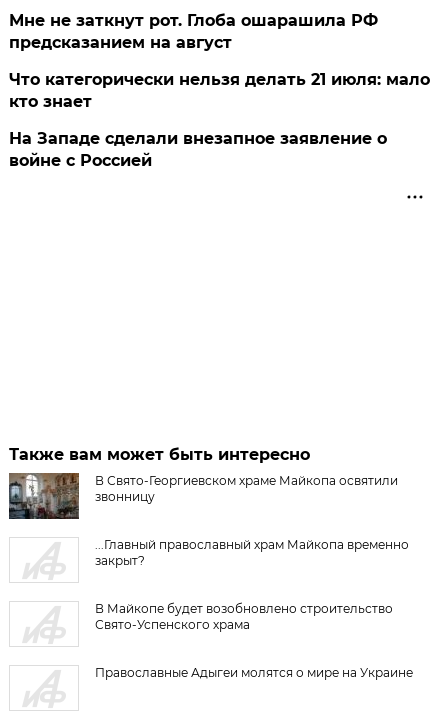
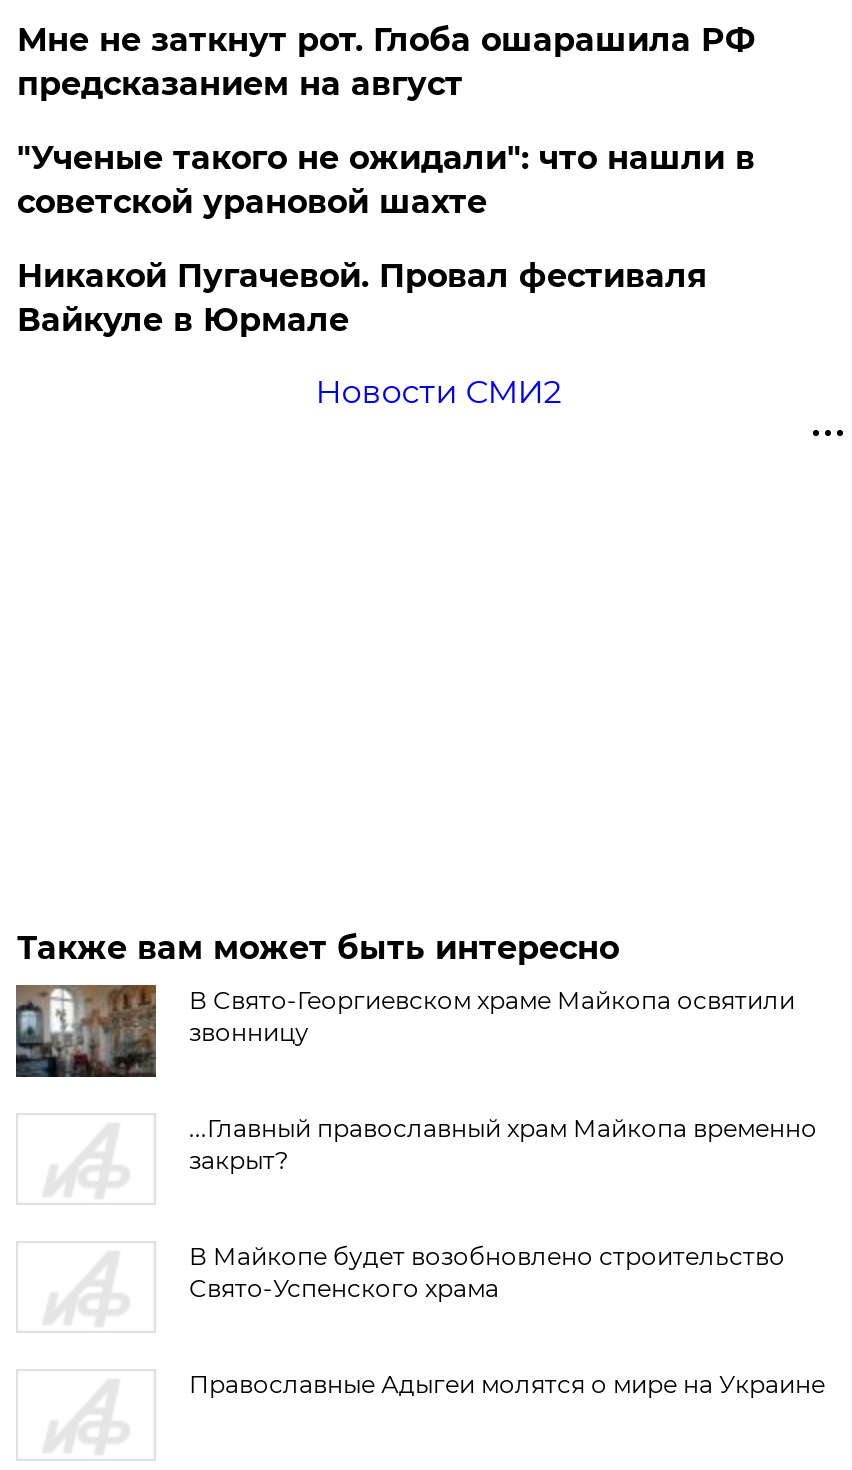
- Что категорически нельзя делать 21 июля: мало
- кто знает
- На Западе сделали внезапное заявление о
- войне с Россией
+ "Ученые такого не ожидали": что нашли в
+ советской урановой шахте
+ Никакой Пугачевой. Провал фестиваля
+ Вайкуле в Юрмале
+ Новости СМИ2
